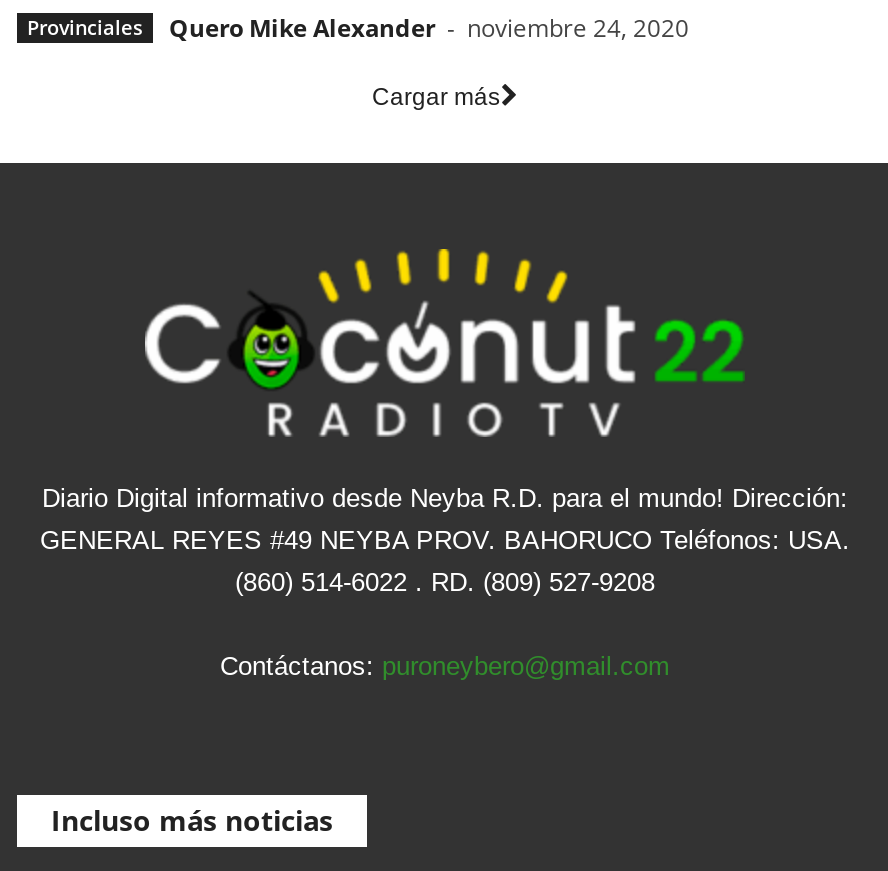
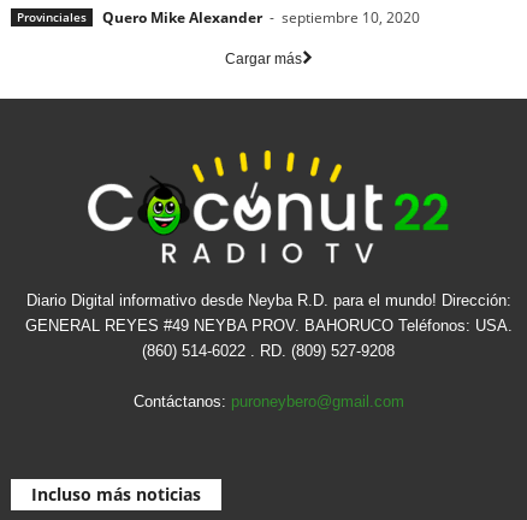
- Quero Mike Alexander - noviembre 24, 2020
+ Quero Mike Alexander - septiembre 10, 2020
